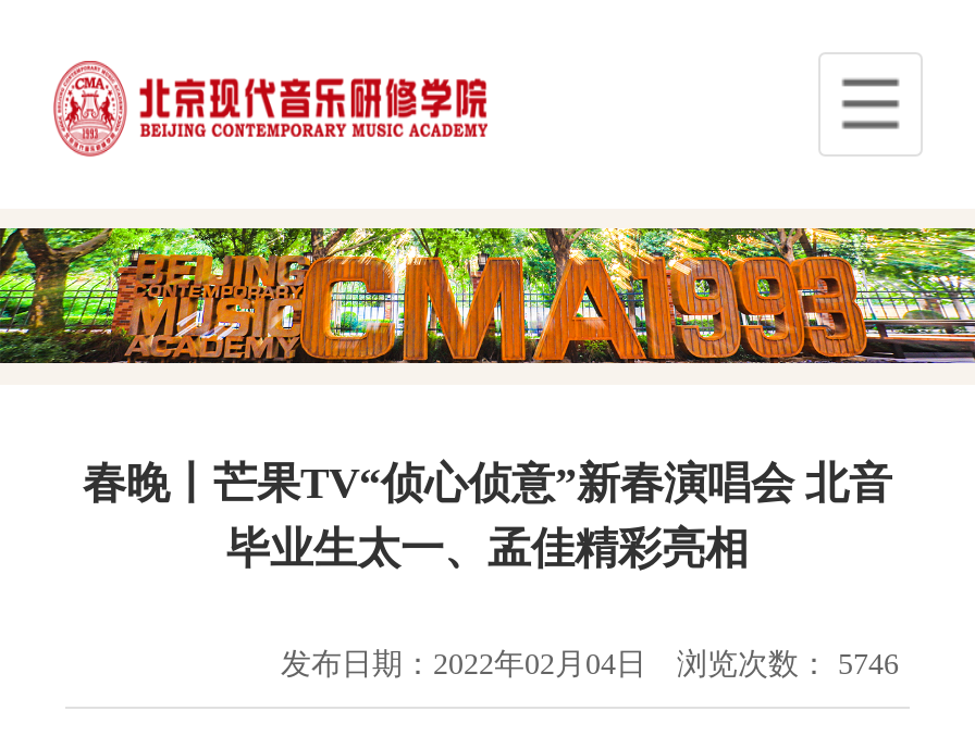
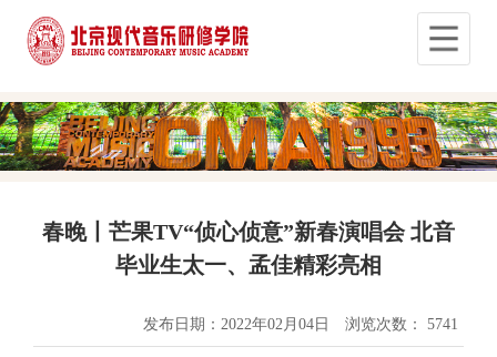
- 发布日期：2022年02月04日 浏览次数：5746
+ 发布日期：2022年02月04日 浏览次数：5741
